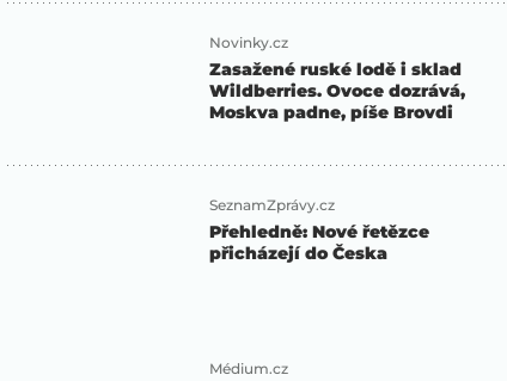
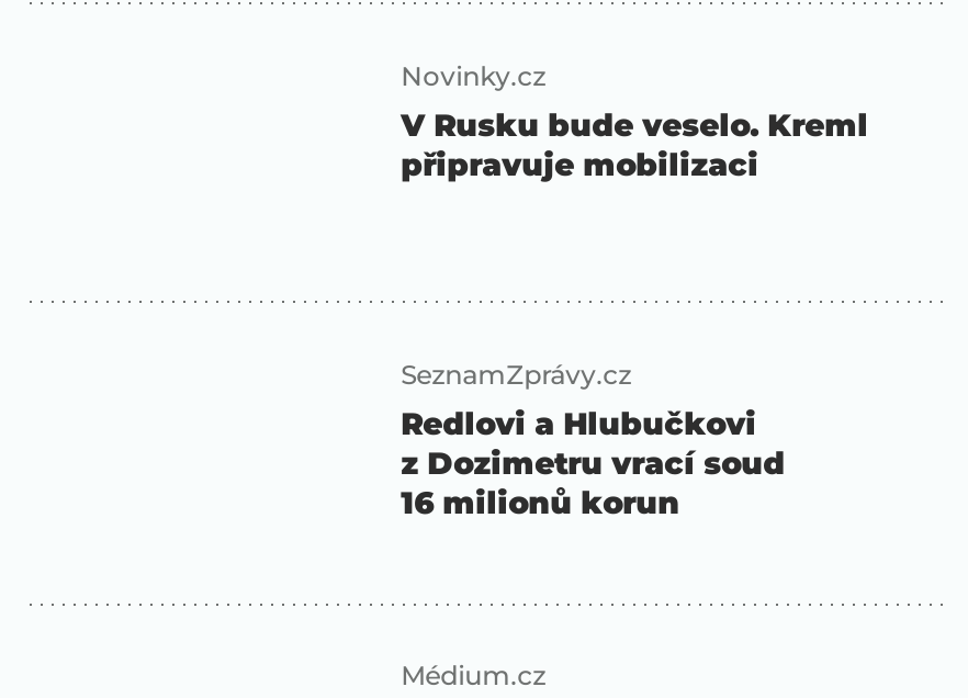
- Zasažené ruské lodě i sklad
- Wildberries. Ovoce dozrává,
- Moskva padne, píše Brovdi
+ V Rusku bude veselo. Kreml
+ připravuje mobilizaci

- Přehledně: Nové řetězce
- přicházejí do Česka
+ Redlovi a Hlubučkovi
+ z Dozimetru vrací soud
+ 16 milionů korun
